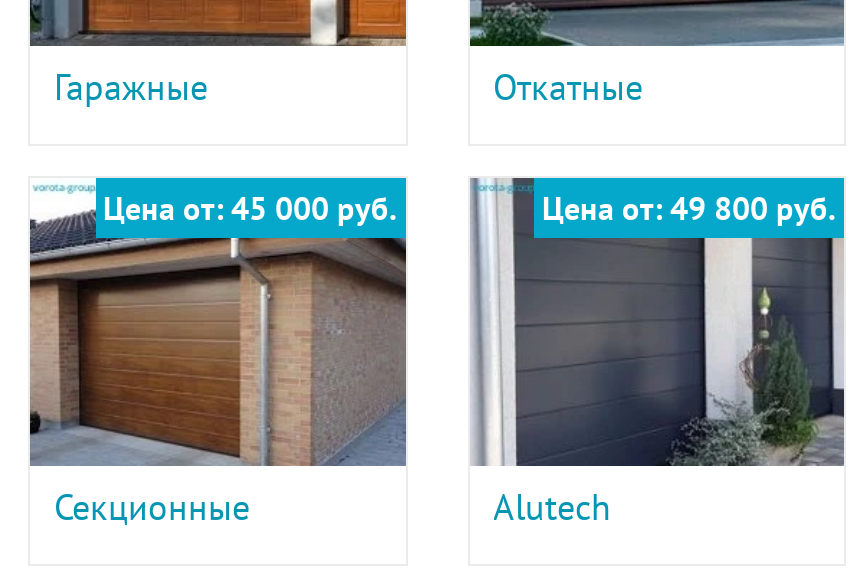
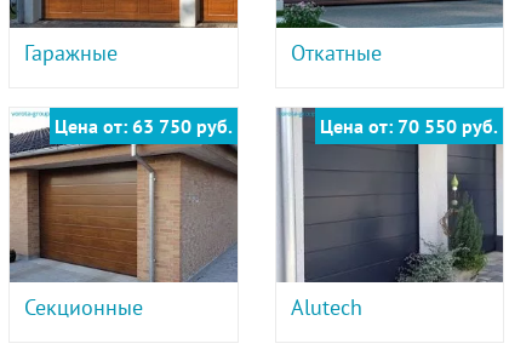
- Цена от: 45 000 руб.
+ Цена от: 63 750 руб.

- Цена от: 49 800 руб.
+ Цена от: 70 550 руб.
